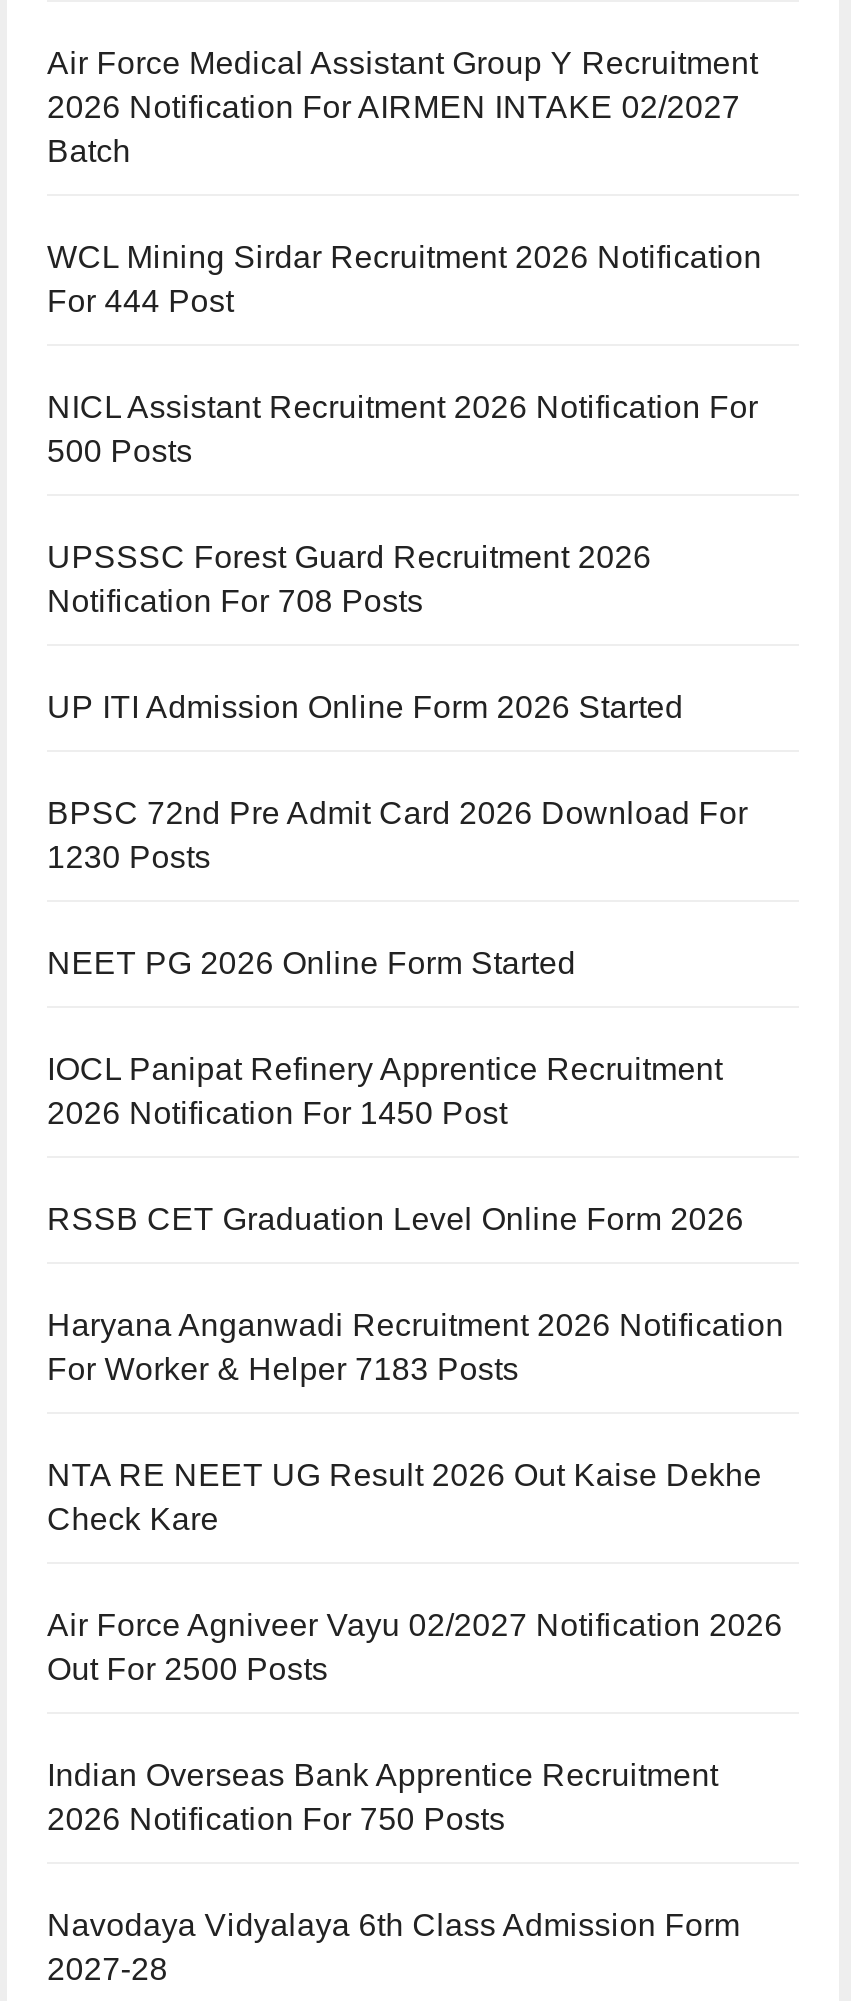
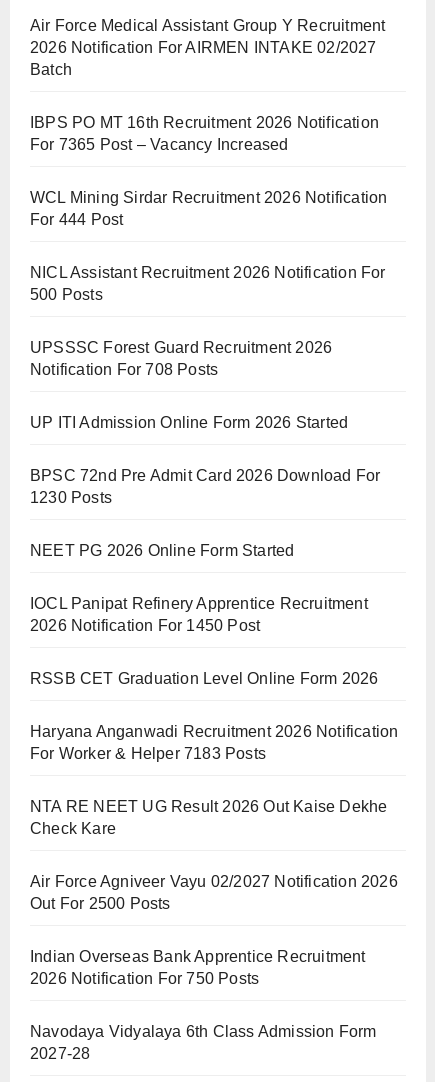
+ IBPS PO MT 16th Recruitment 2026 Notification
+ For 7365 Post – Vacancy Increased
